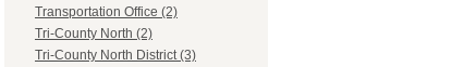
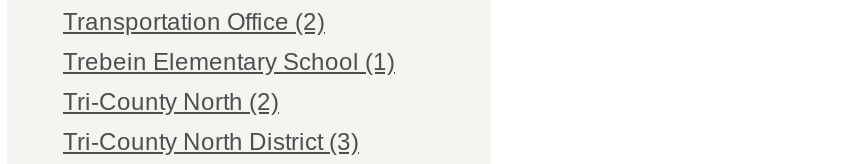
+ Trebein Elementary School (1)
